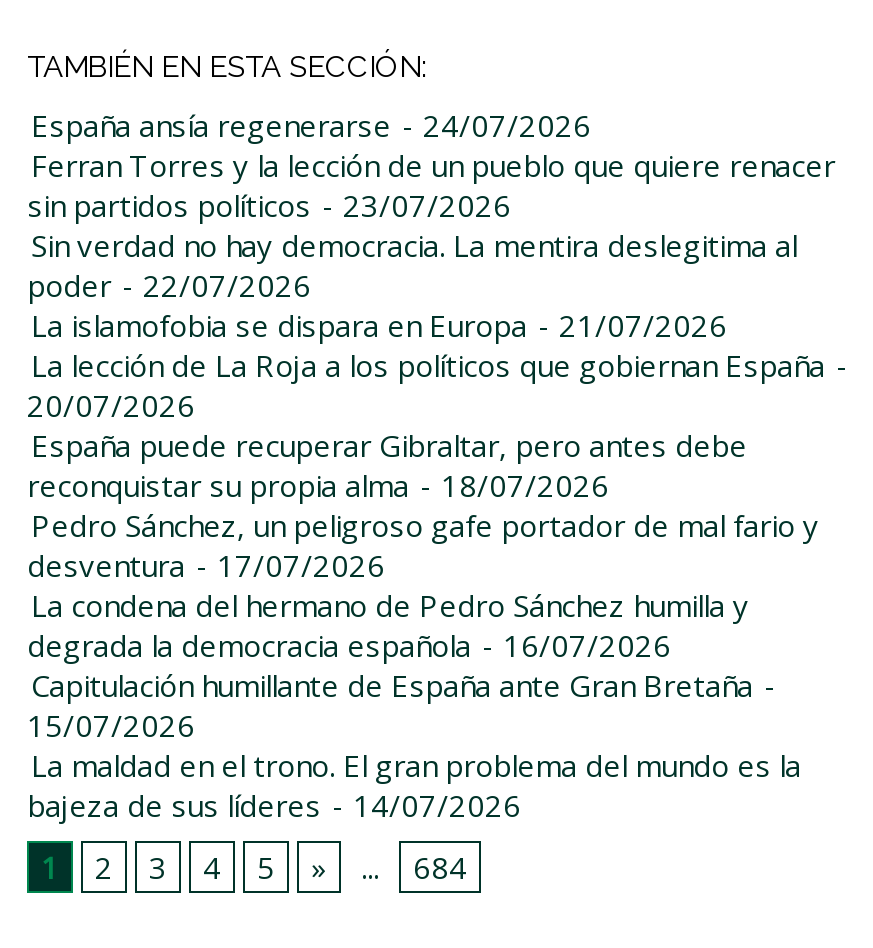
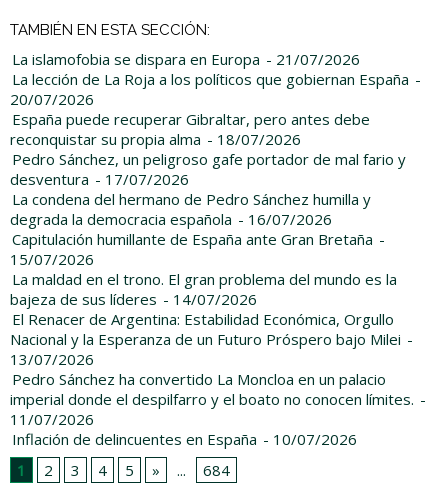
- España ansía regenerarse - 24/07/2026
- Ferran Torres y la lección de un pueblo que quiere renacer
- sin partidos políticos - 23/07/2026
- Sin verdad no hay democracia. La mentira deslegitima al
- poder - 22/07/2026

moved up: La islamofobia se dispara en Europa - 21/07/2026 | La lección de La Roja a los políticos que gobiernan España - | 20/07/2026 | ... | La maldad en el trono. El gran problema del mundo es la | bajeza de sus líderes - 14/07/2026

+ El Renacer de Argentina: Estabilidad Económica, Orgullo
+ Nacional y la Esperanza de un Futuro Próspero bajo Milei -
+ 13/07/2026
+ Pedro Sánchez ha convertido La Moncloa en un palacio
+ imperial donde el despilfarro y el boato no conocen límites. -
+ 11/07/2026
+ Inflación de delincuentes en España - 10/07/2026
